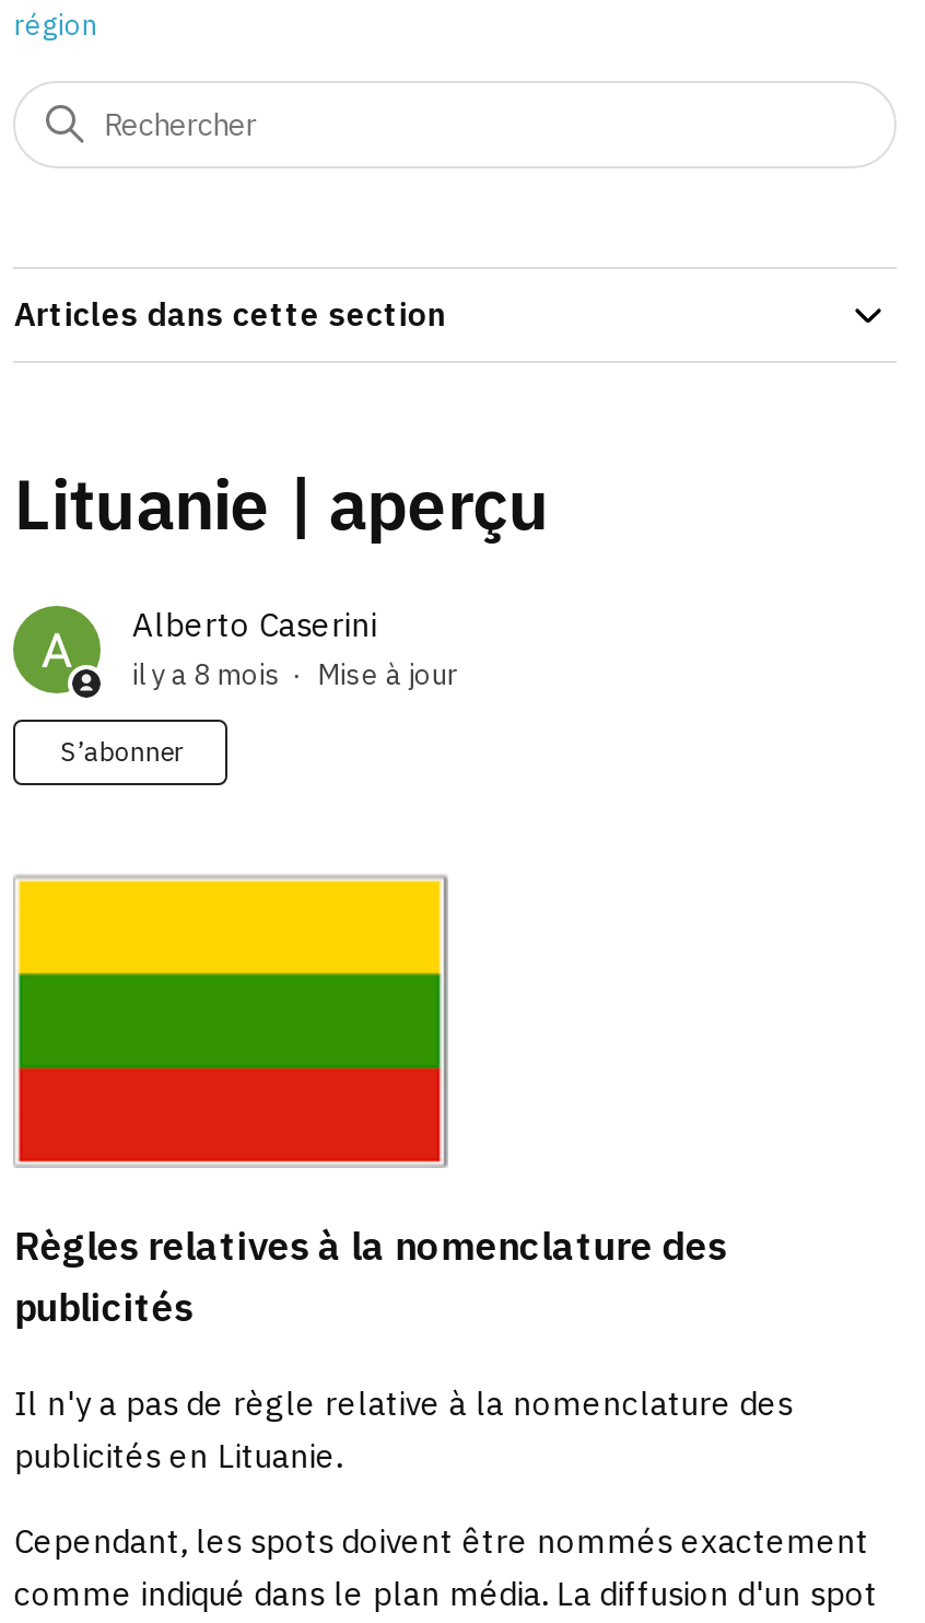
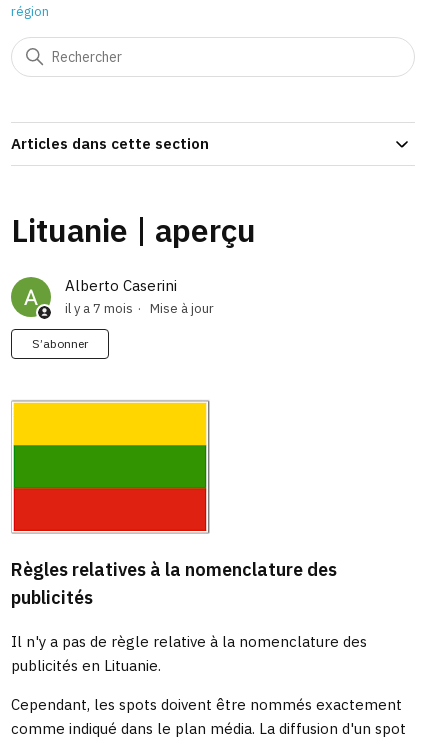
- il y a 8 mois Mise à jour
+ il y a 7 mois Mise à jour
